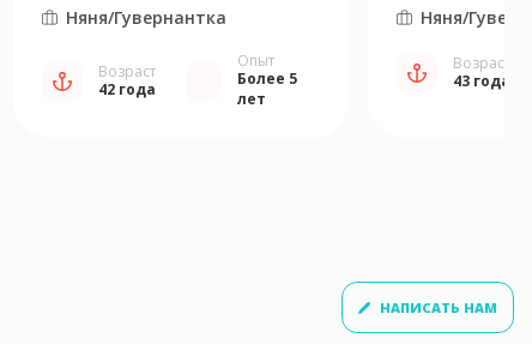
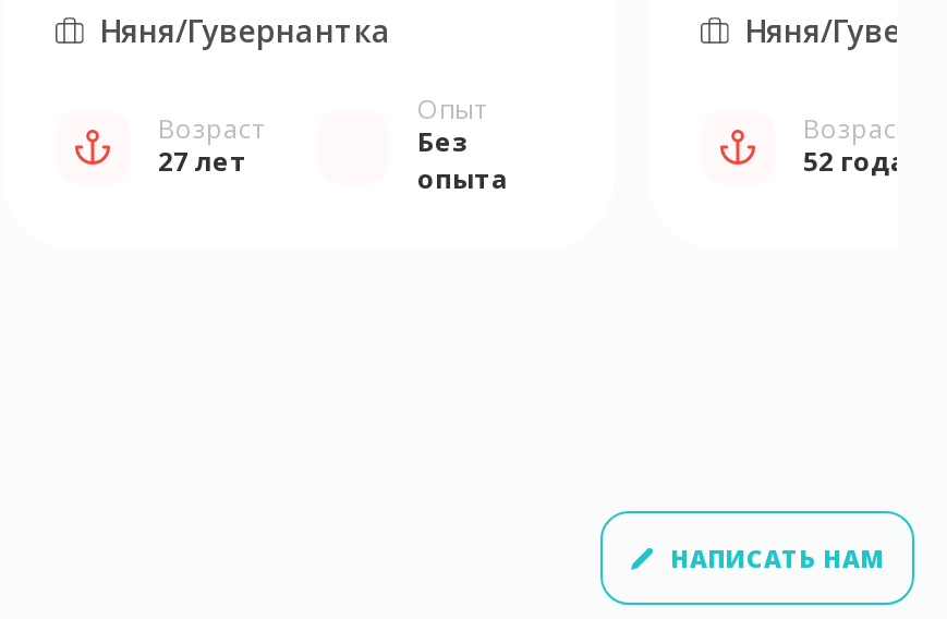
- Более 5
- лет
+ Без
+ опыта

- 43 года
+ 52 года

- 42 года
+ 27 лет
